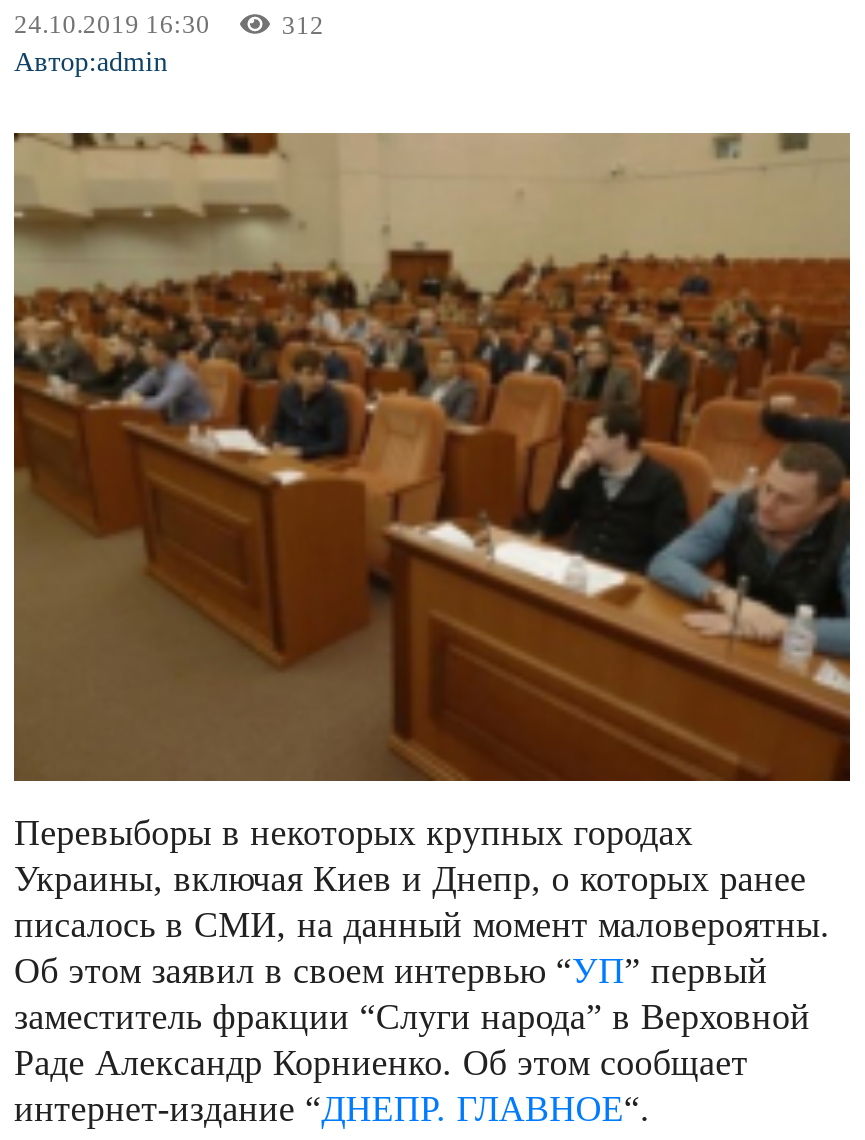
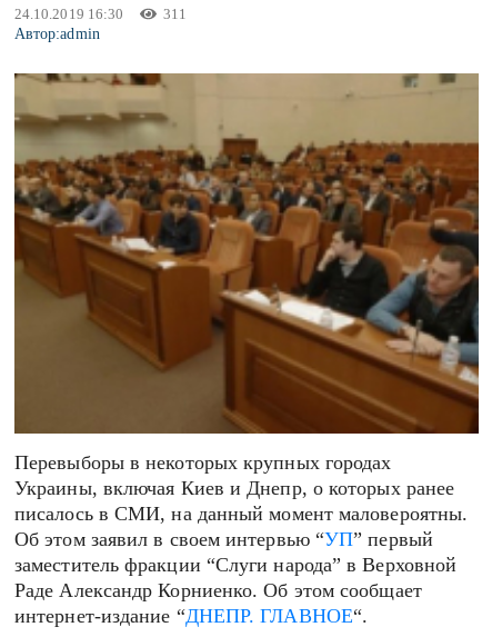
- 312
+ 311
